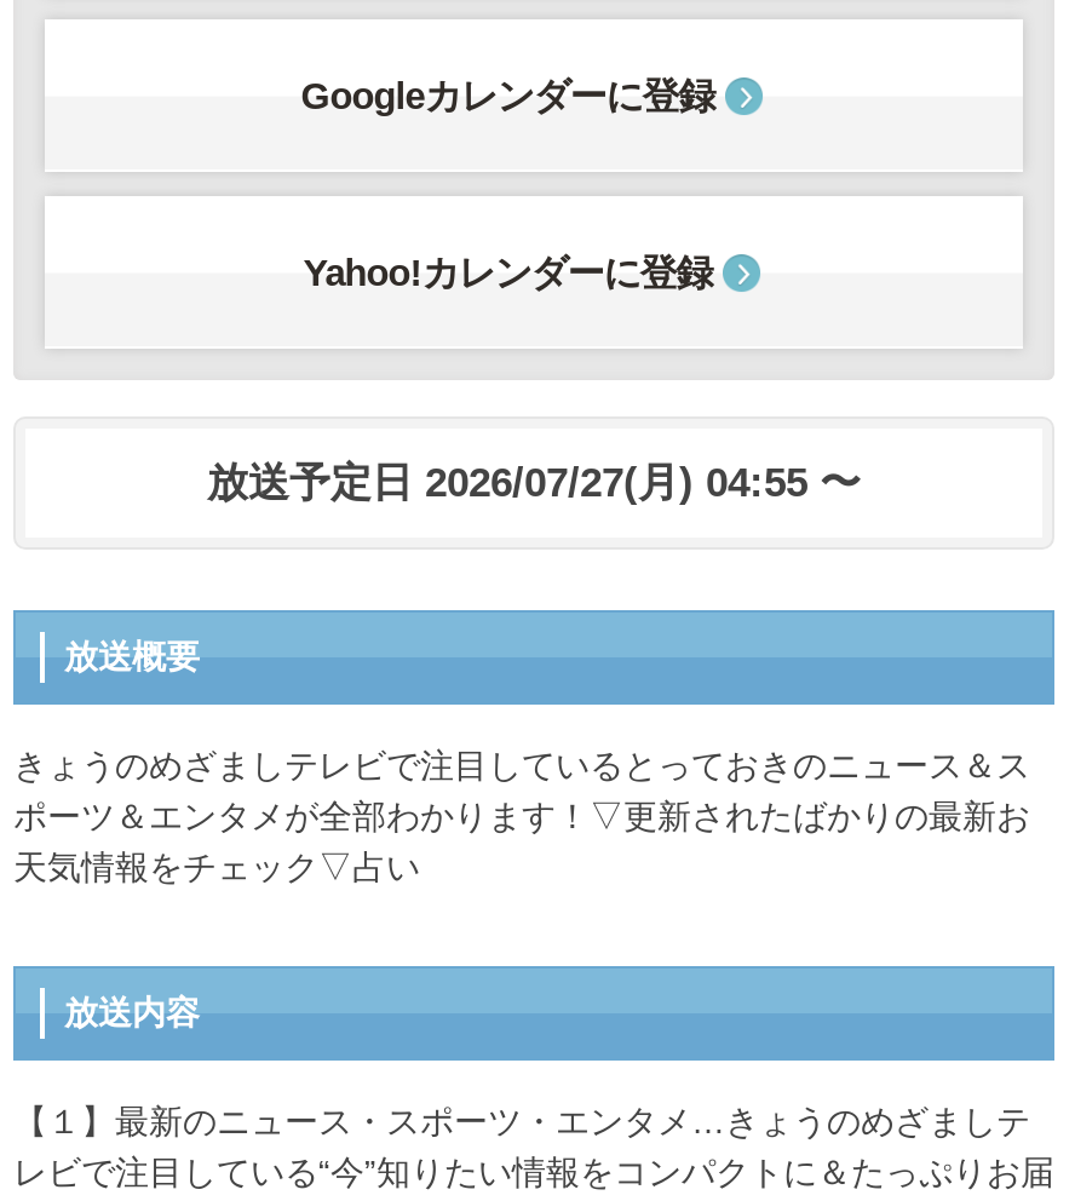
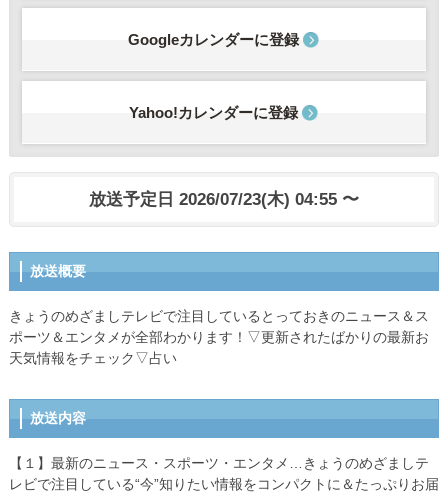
- 放送予定日 2026/07/27(月) 04:55 〜
+ 放送予定日 2026/07/23(木) 04:55 〜
